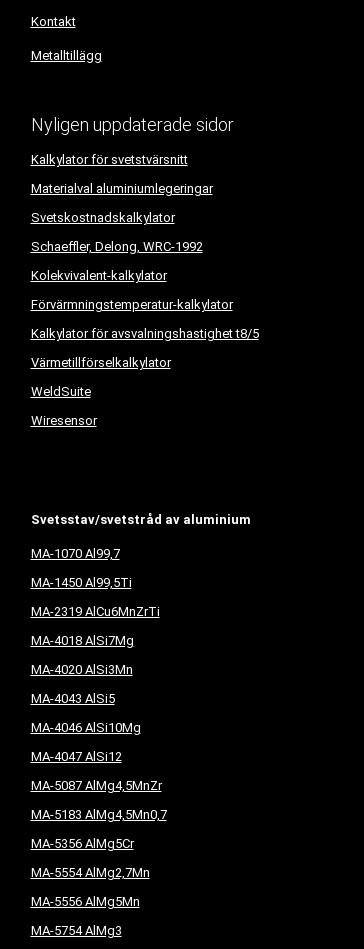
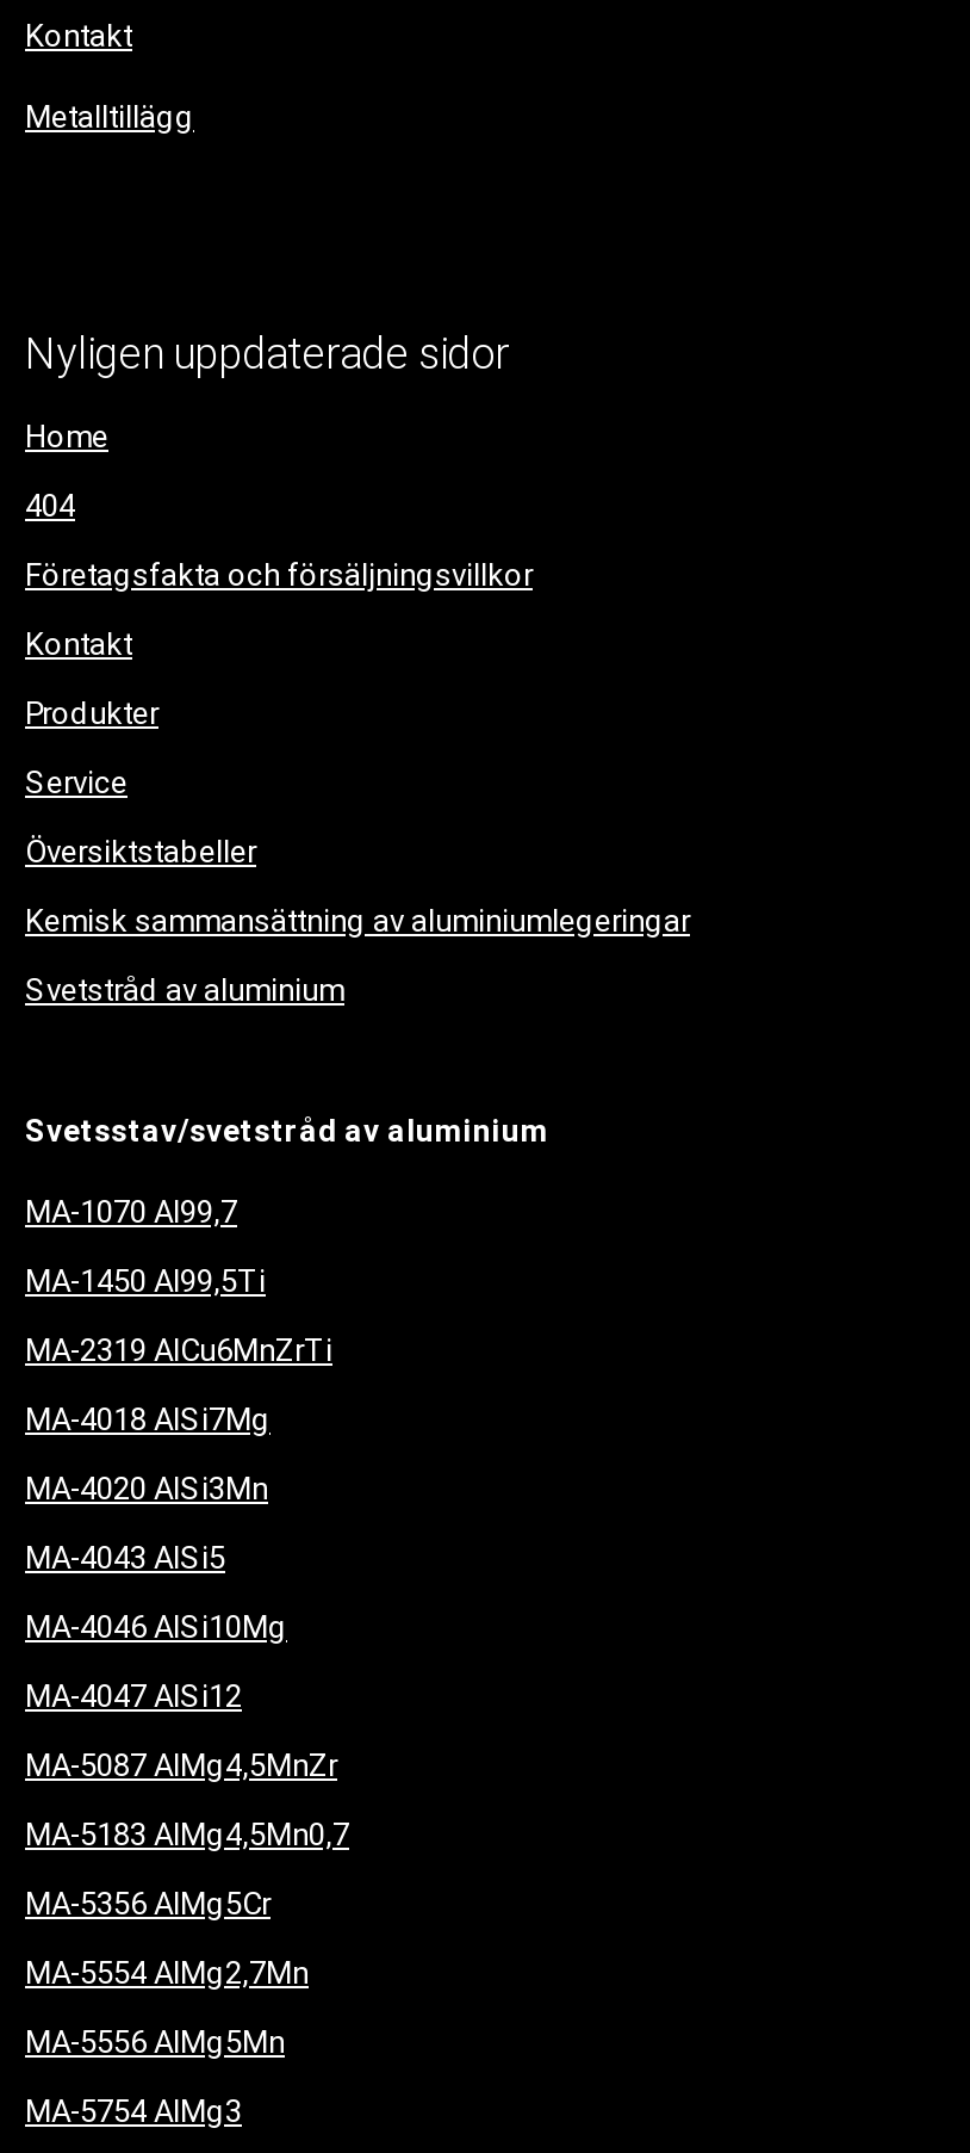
moved down: Nyligen uppdaterade sidor

- Kalkylator för svetstvärsnitt
- Materialval aluminiumlegeringar
- Svetskostnadskalkylator
- Schaeffler, Delong, WRC-1992
- Kolekvivalent-kalkylator
- Förvärmningstemperatur-kalkylator
- Kalkylator för avsvalningshastighet t8/5
- Värmetillförselkalkylator
- WeldSuite
- Wiresensor
+ Home
+ 404
+ Företagsfakta och försäljningsvillkor
+ Kontakt
+ Produkter
+ Service
+ Översiktstabeller
+ Kemisk sammansättning av aluminiumlegeringar
+ Svetstråd av aluminium
